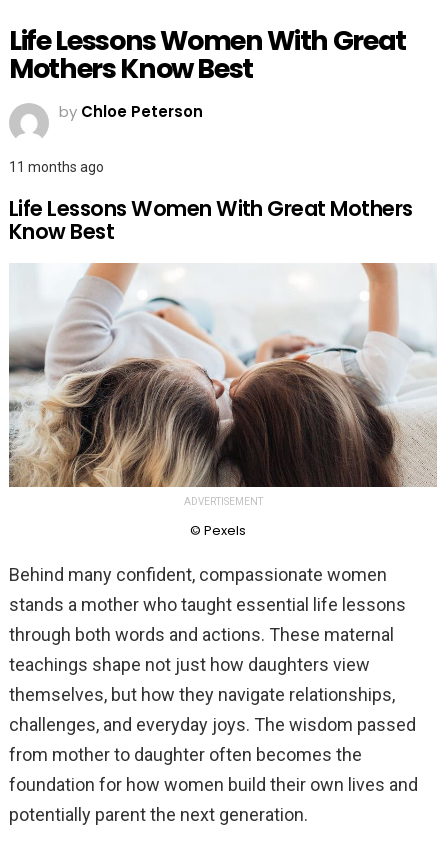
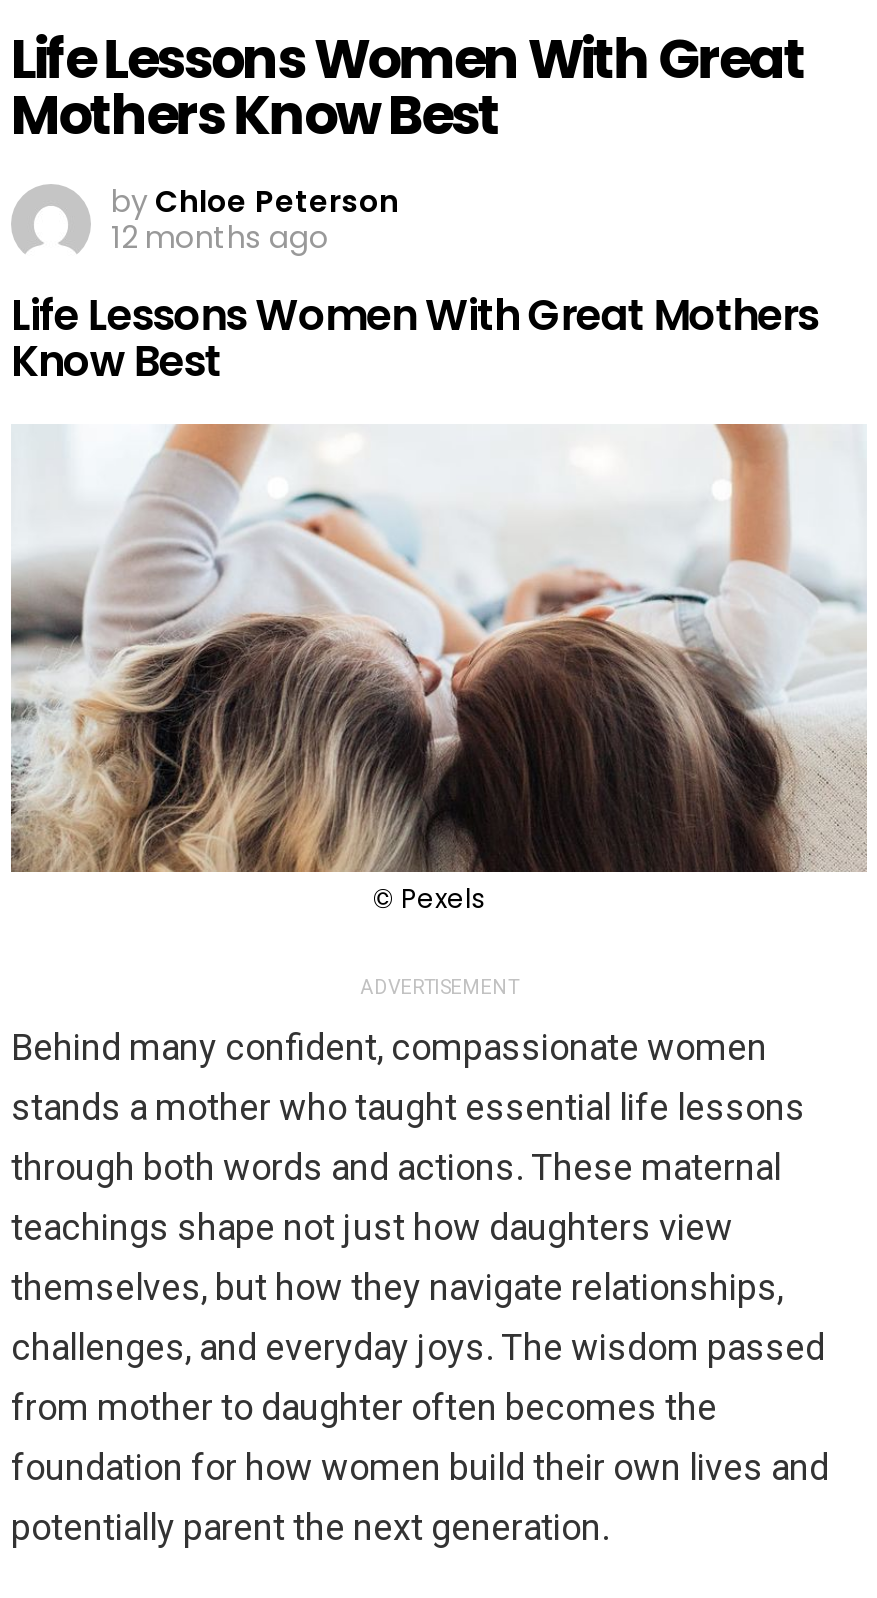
- 11 months ago
+ 12 months ago

moved up: © Pexels
